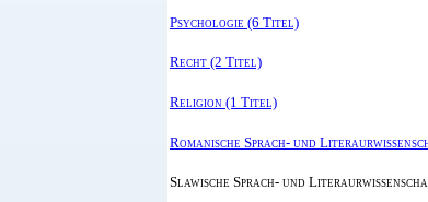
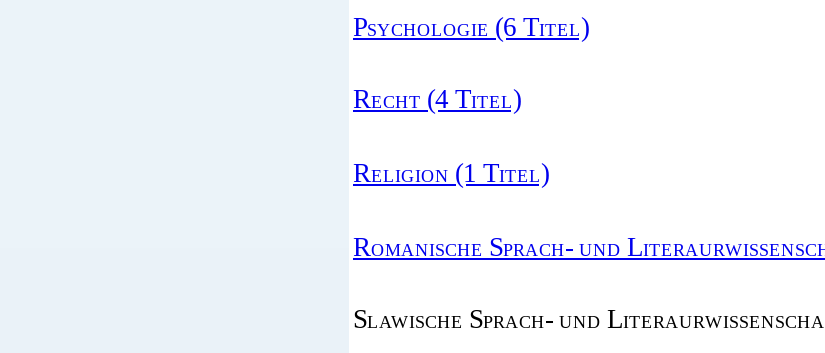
- Recht (2 Titel)
+ Recht (4 Titel)
